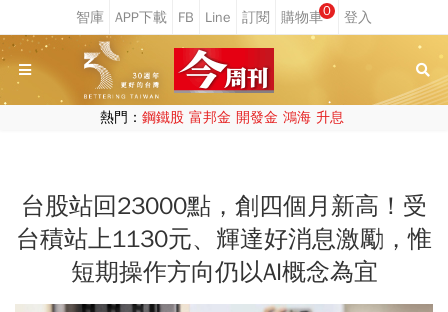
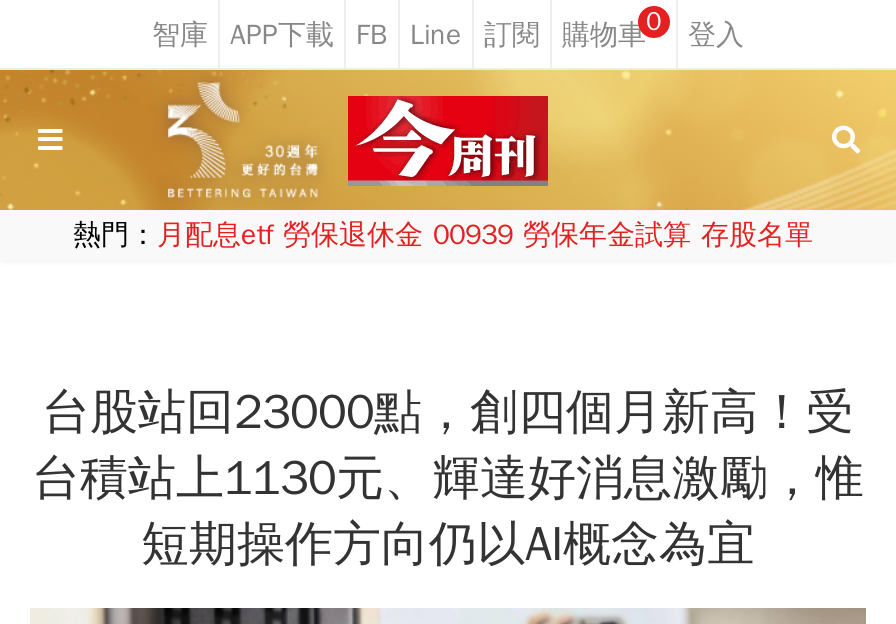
- 熱門：鋼鐵股 富邦金 開發金 鴻海 升息
+ 熱門：月配息etf 勞保退休金 00939 勞保年金試算 存股名單
